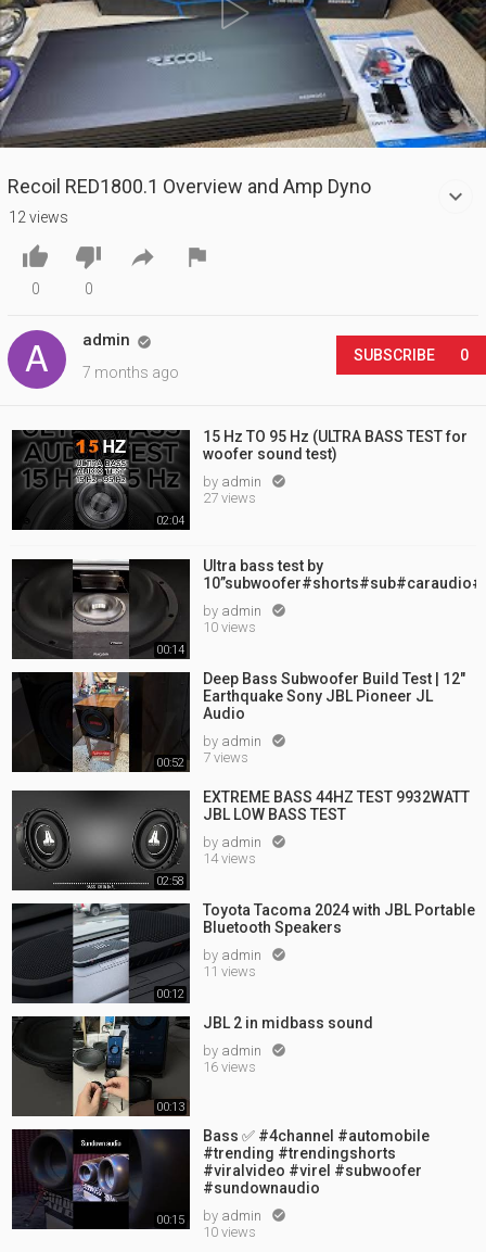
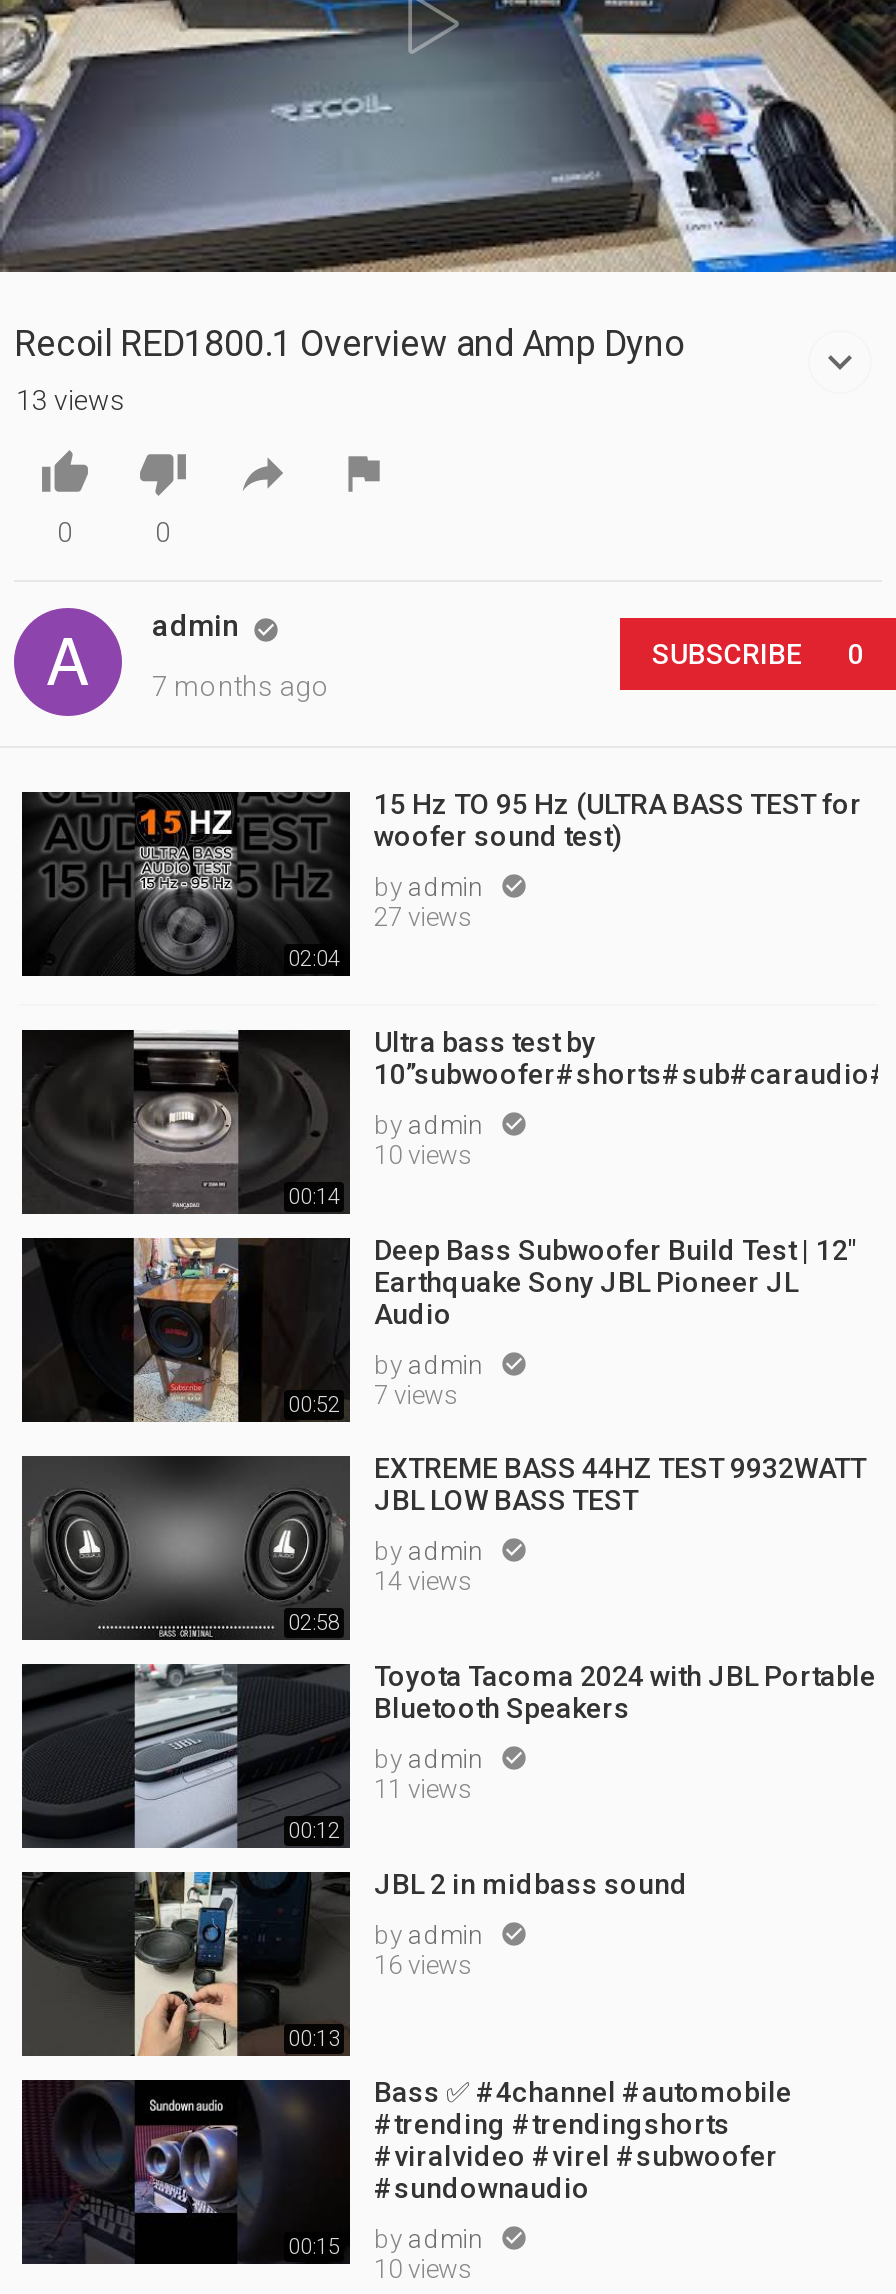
- 12 views
+ 13 views
